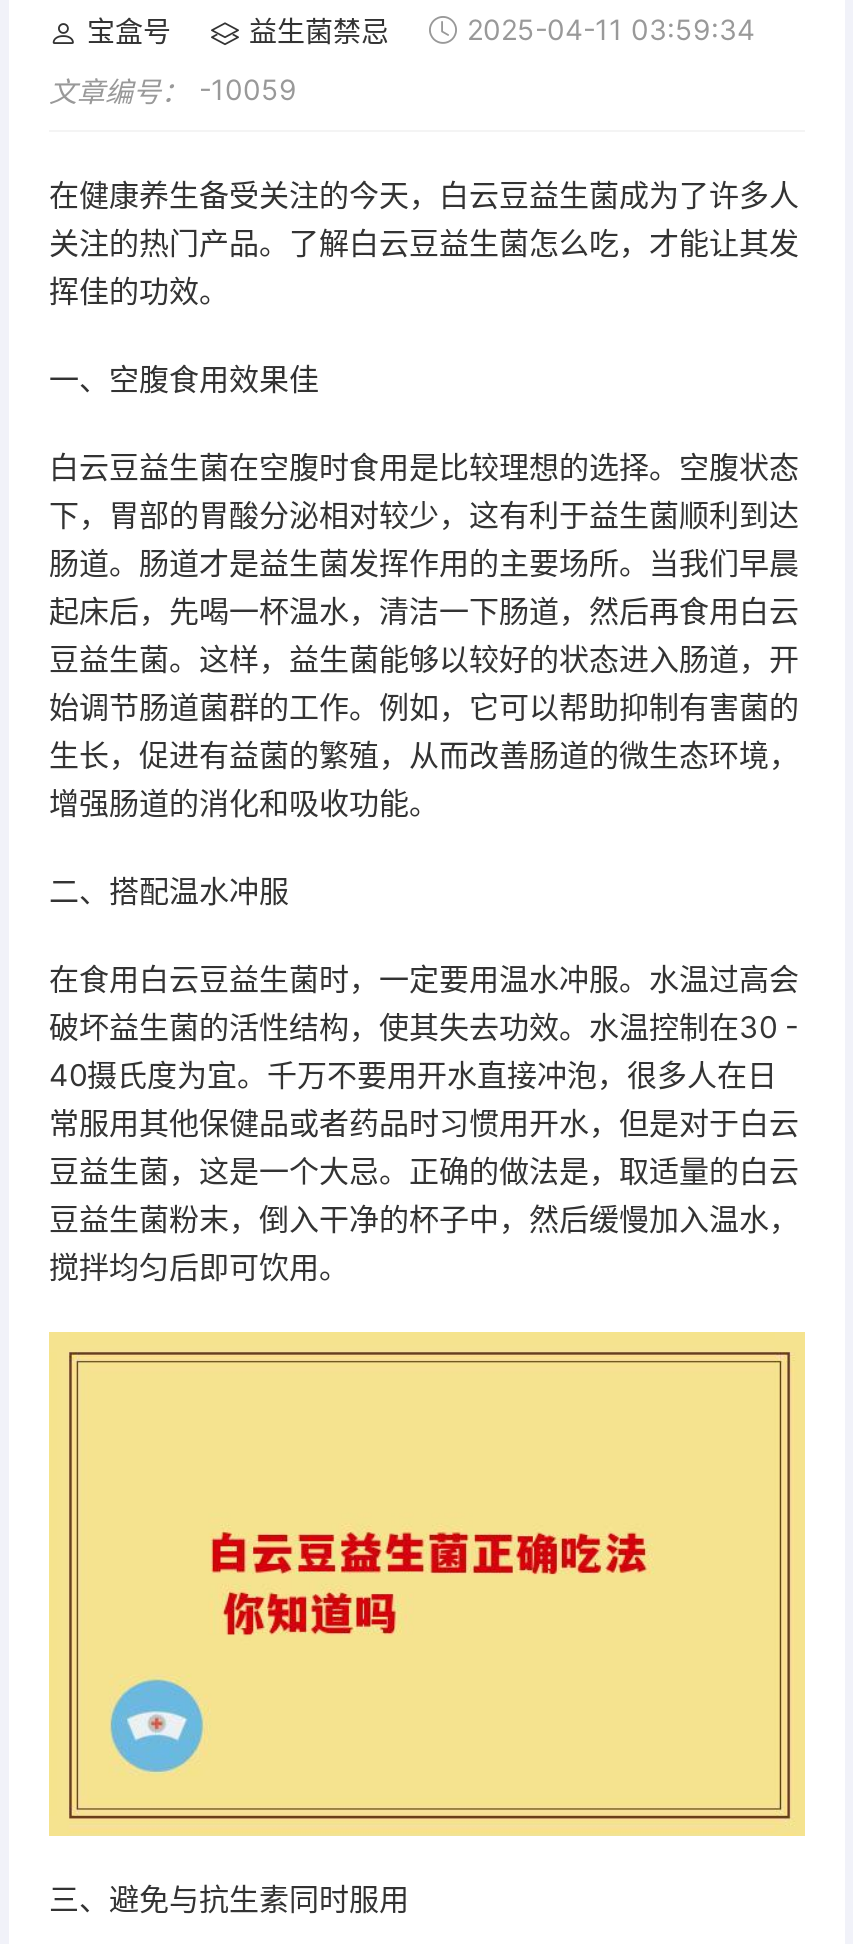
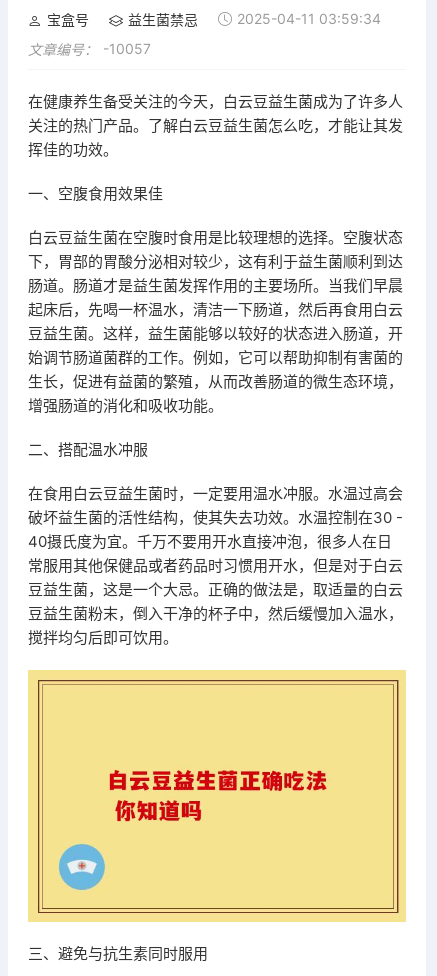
- 文章编号： -10059
+ 文章编号： -10057
